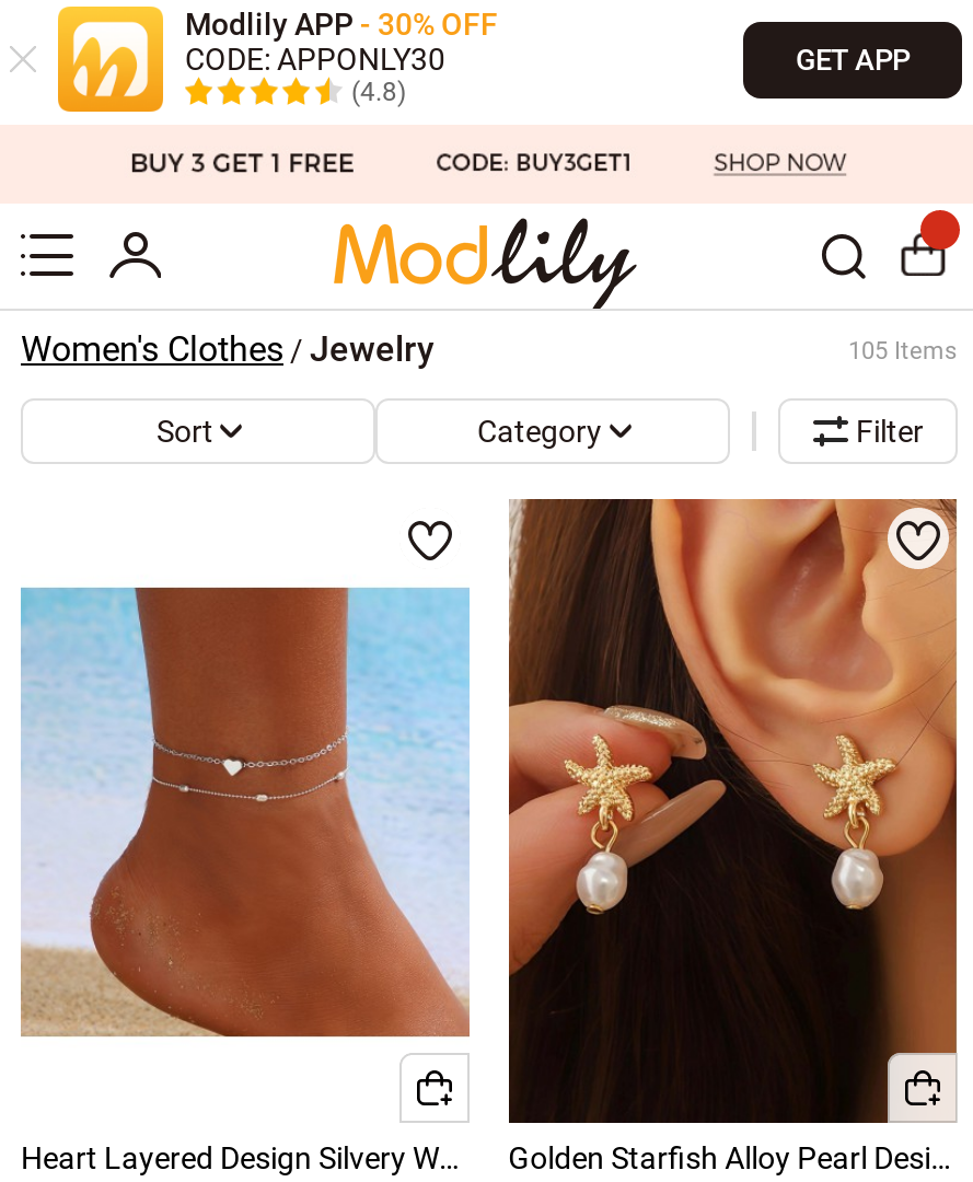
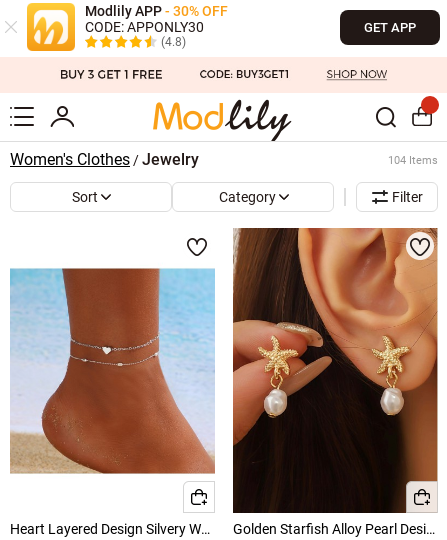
- 105 Items
+ 104 Items
